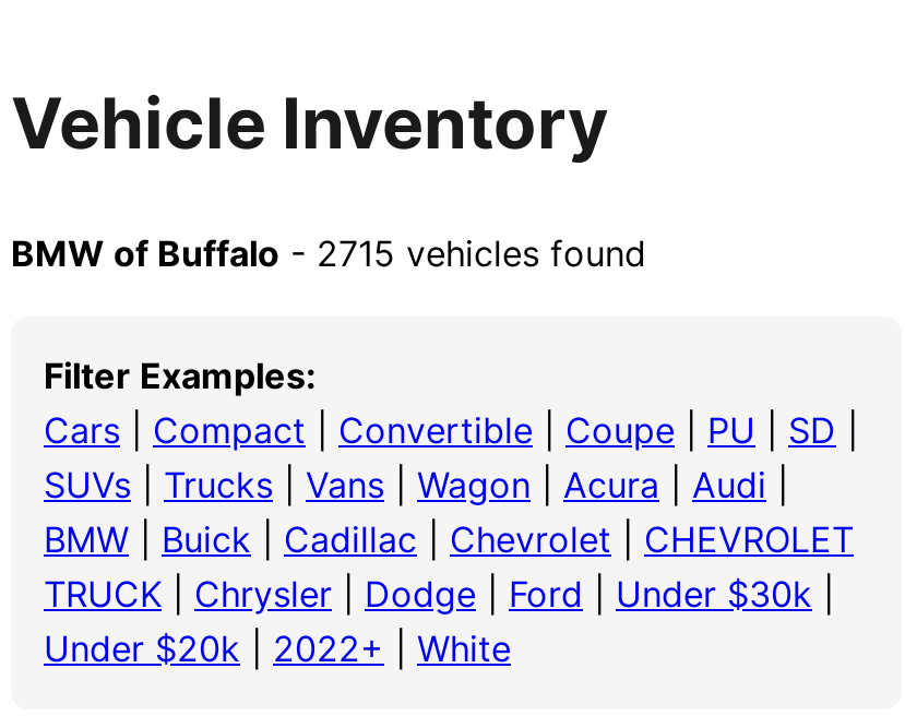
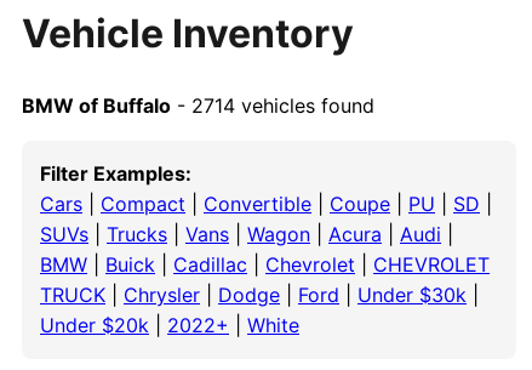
- BMW of Buffalo - 2715 vehicles found
+ BMW of Buffalo - 2714 vehicles found
